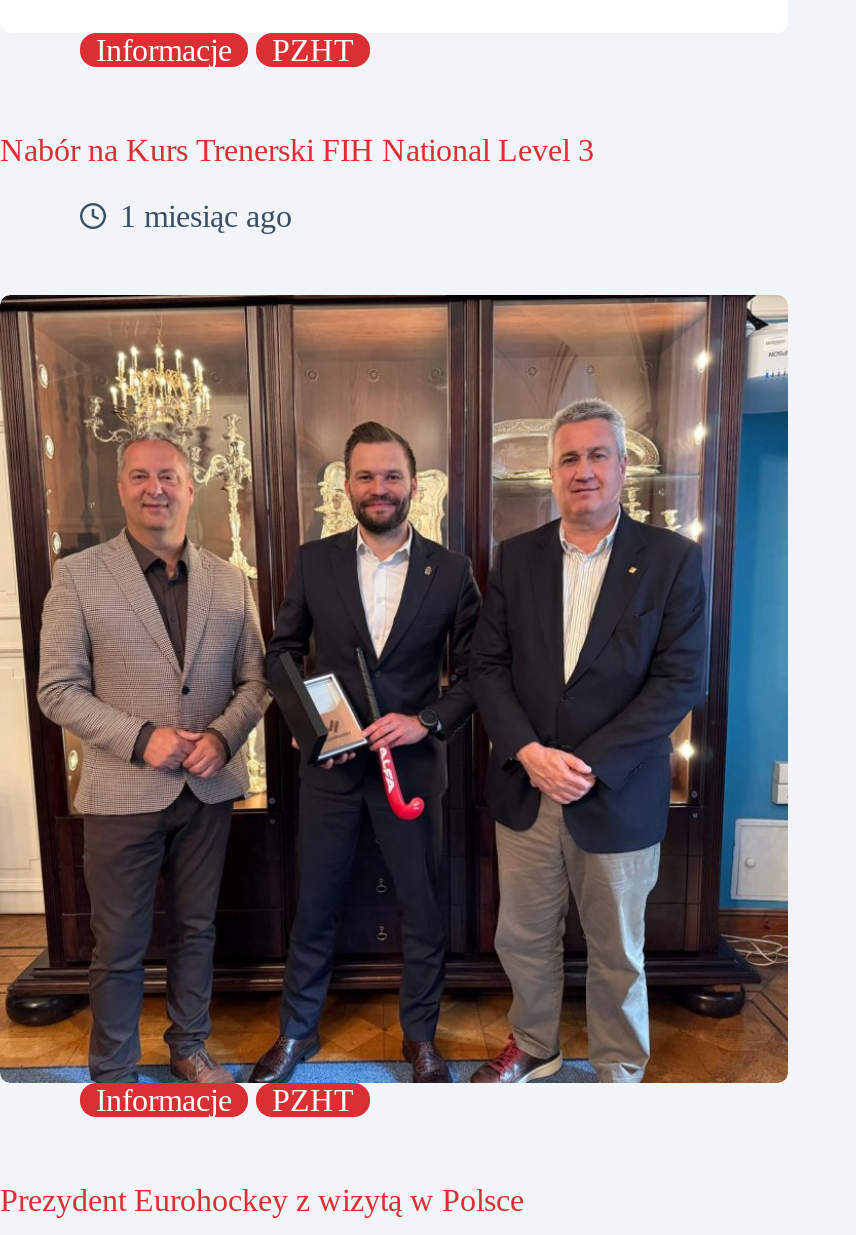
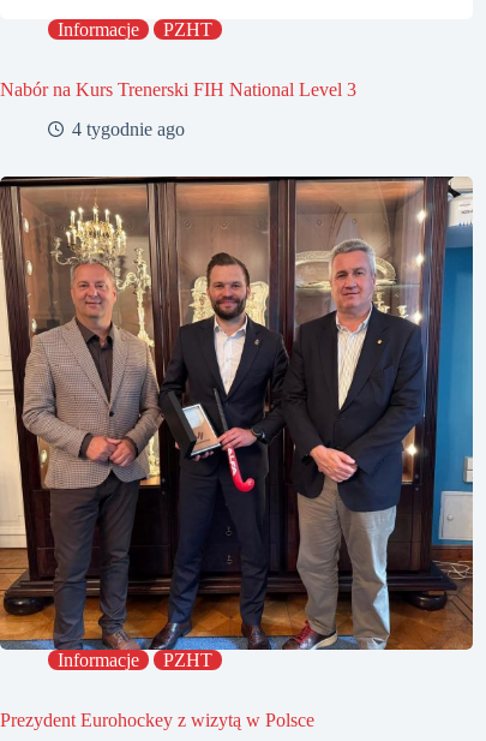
- 1 miesiąc ago
+ 4 tygodnie ago
